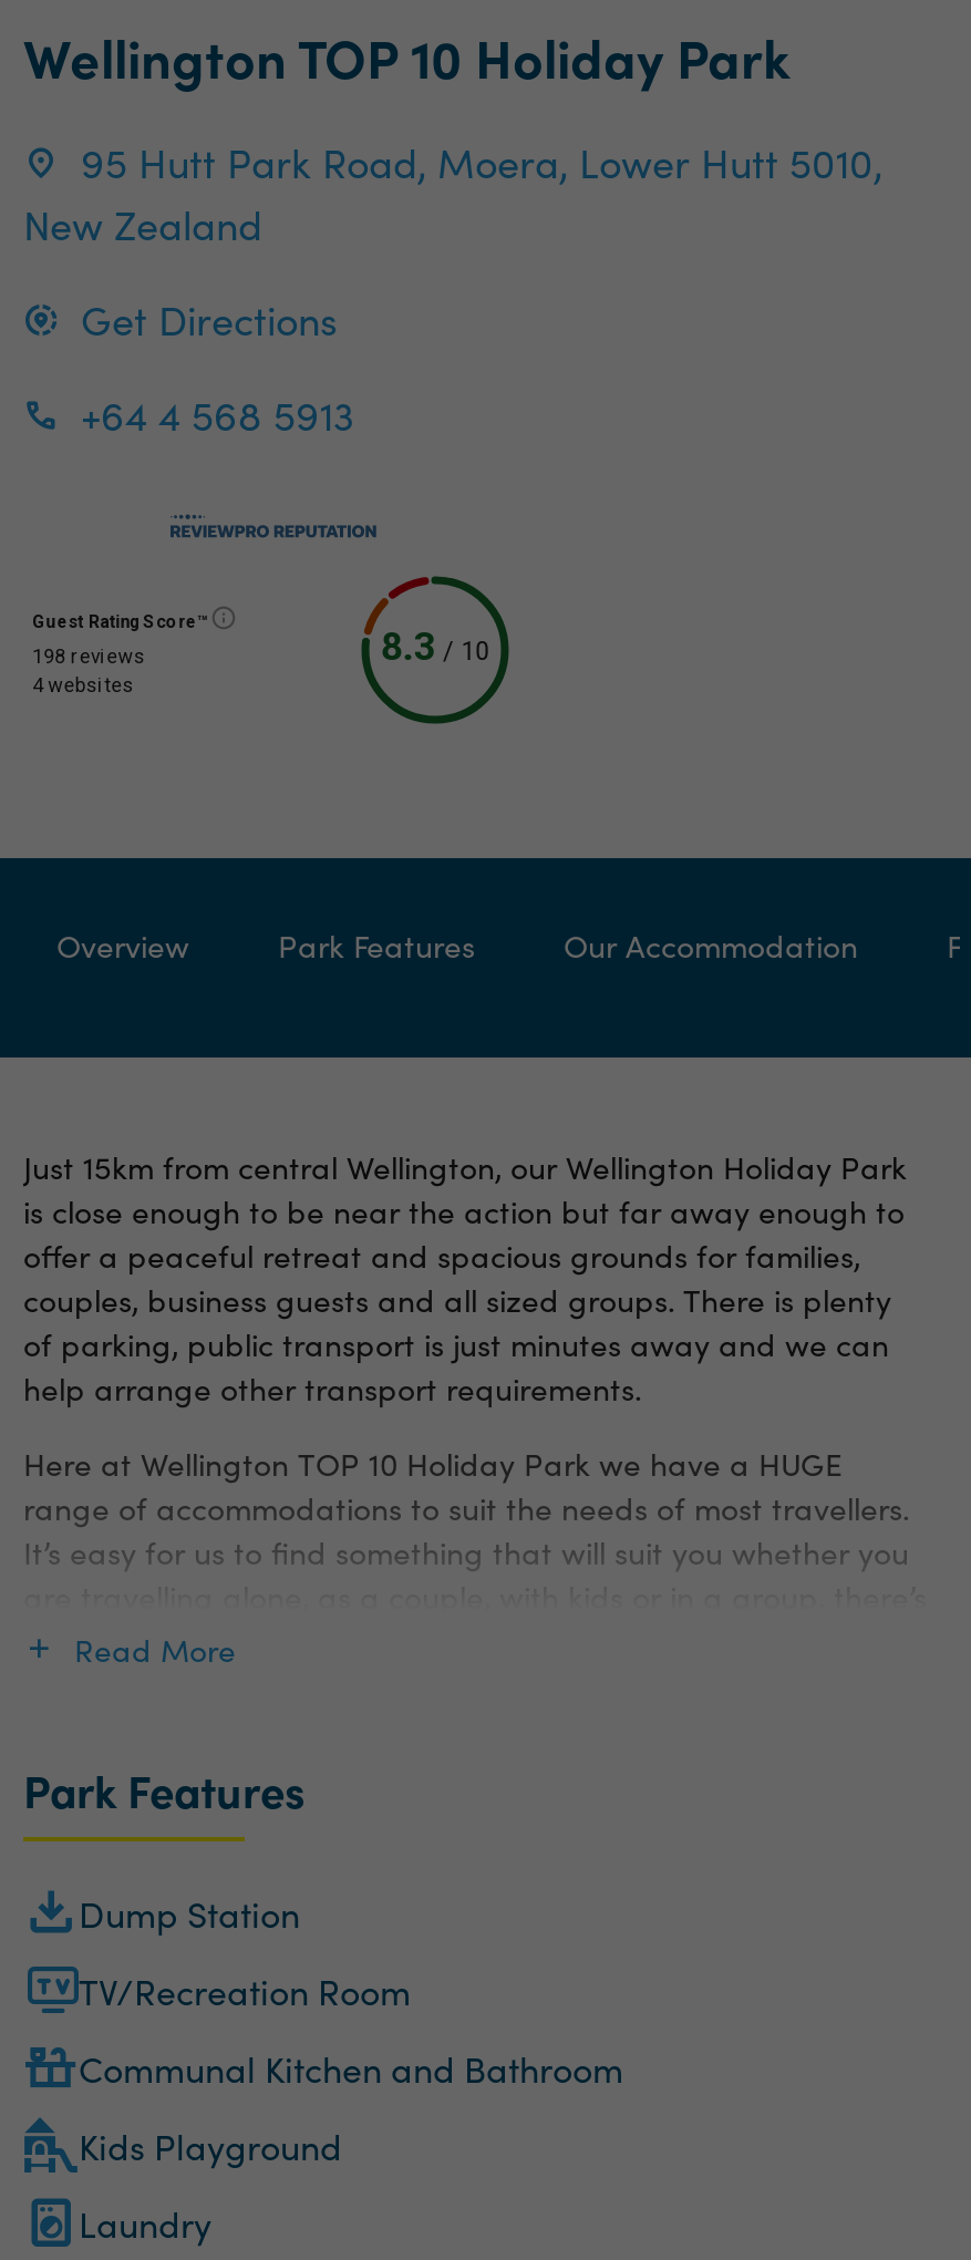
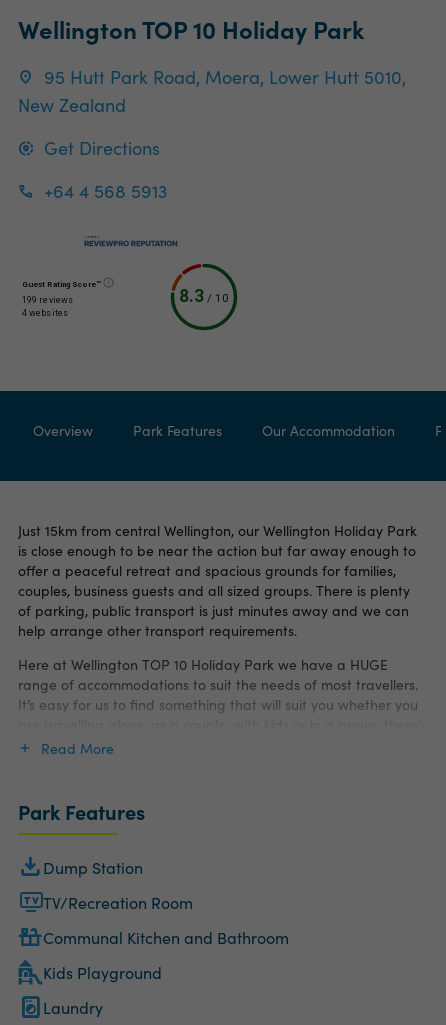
- 198 reviews
+ 199 reviews
